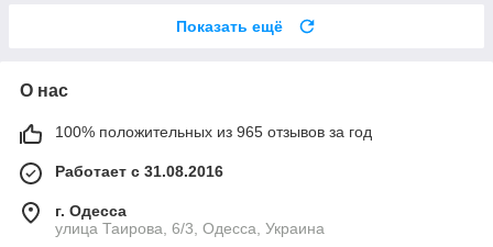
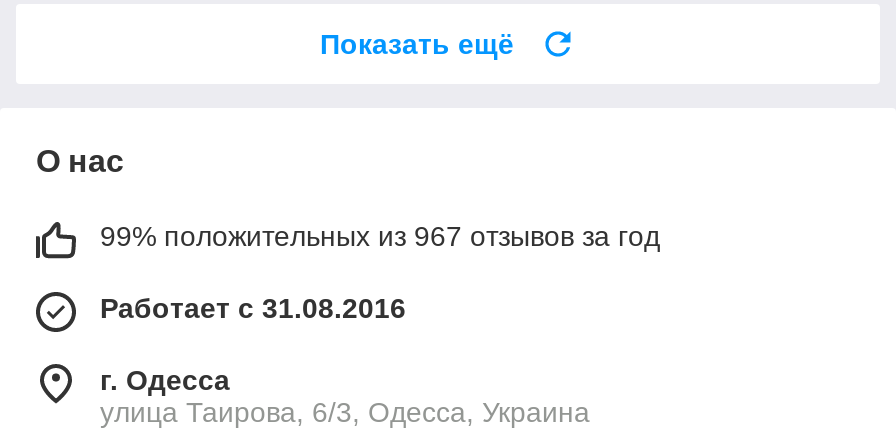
- 100% положительных из 965 отзывов за год
+ 99% положительных из 967 отзывов за год
